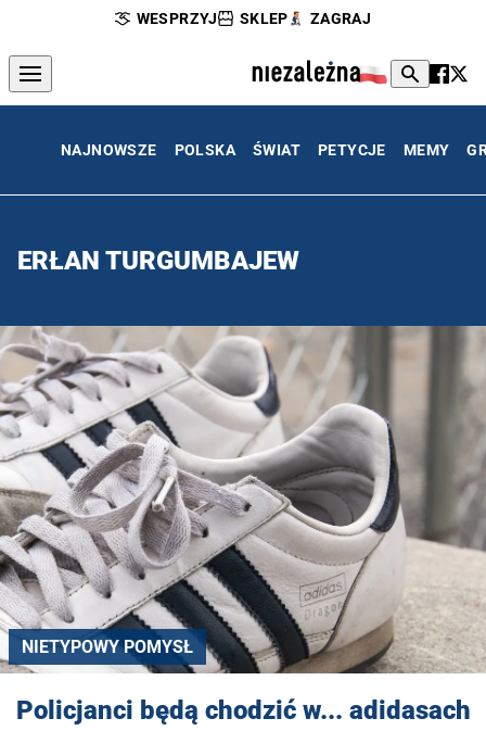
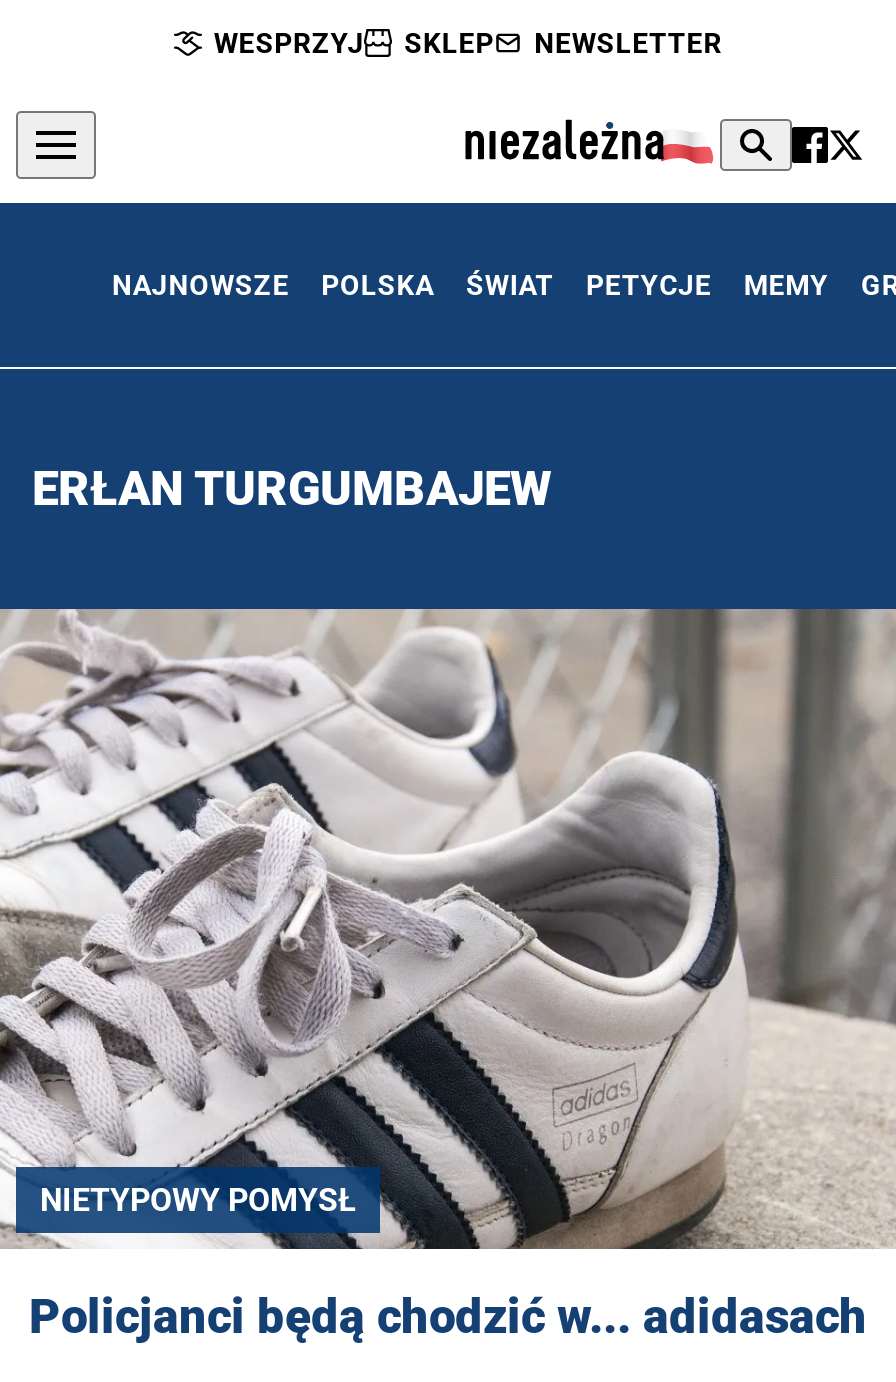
- ZAGRAJ
+ NEWSLETTER
